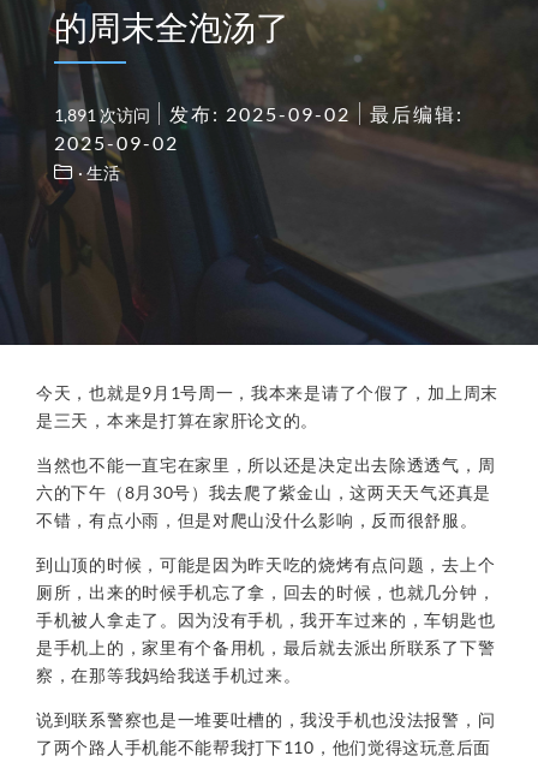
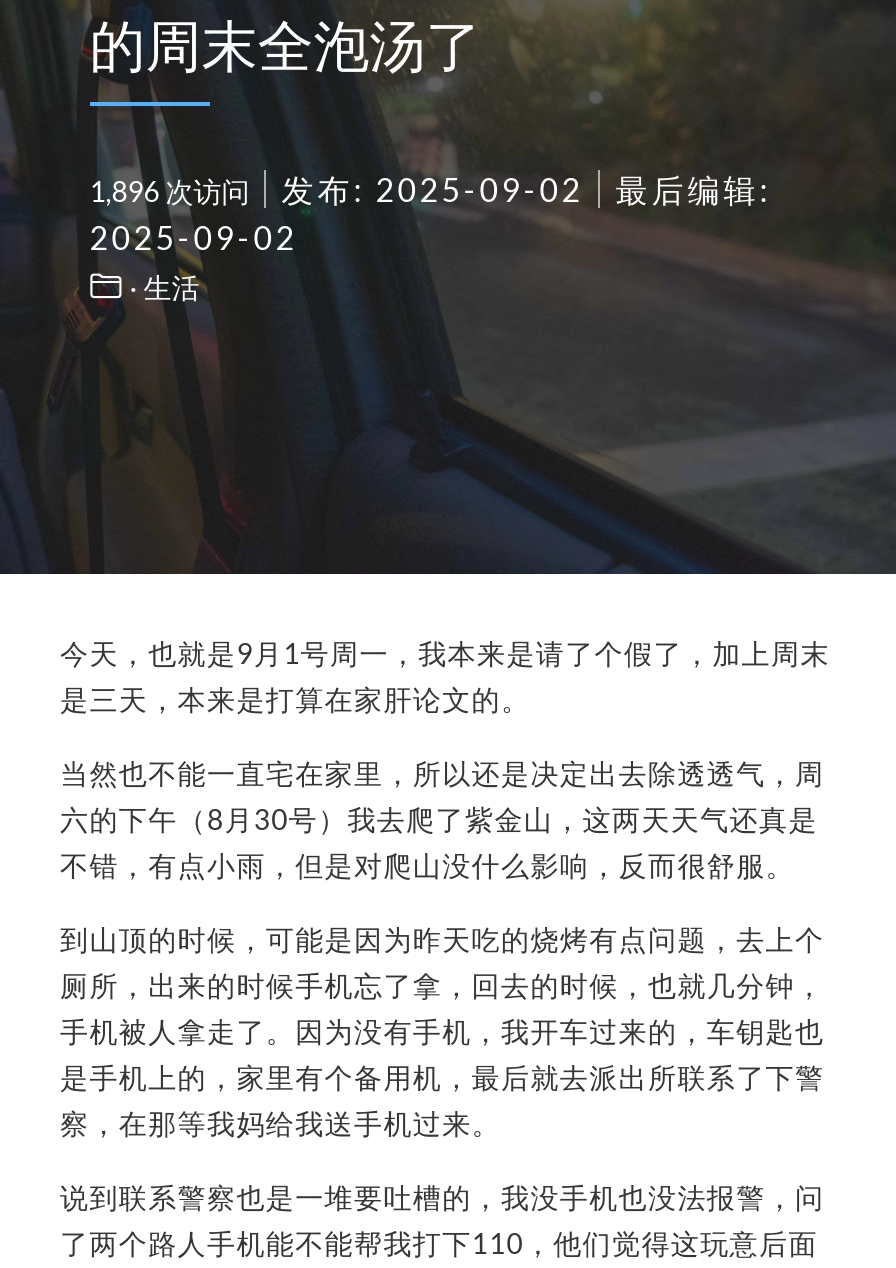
- 1,891 次访问 发布: 2025-09-02 最后编辑:
+ 1,896 次访问 发布: 2025-09-02 最后编辑:
